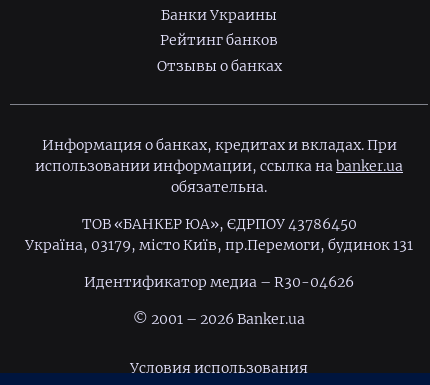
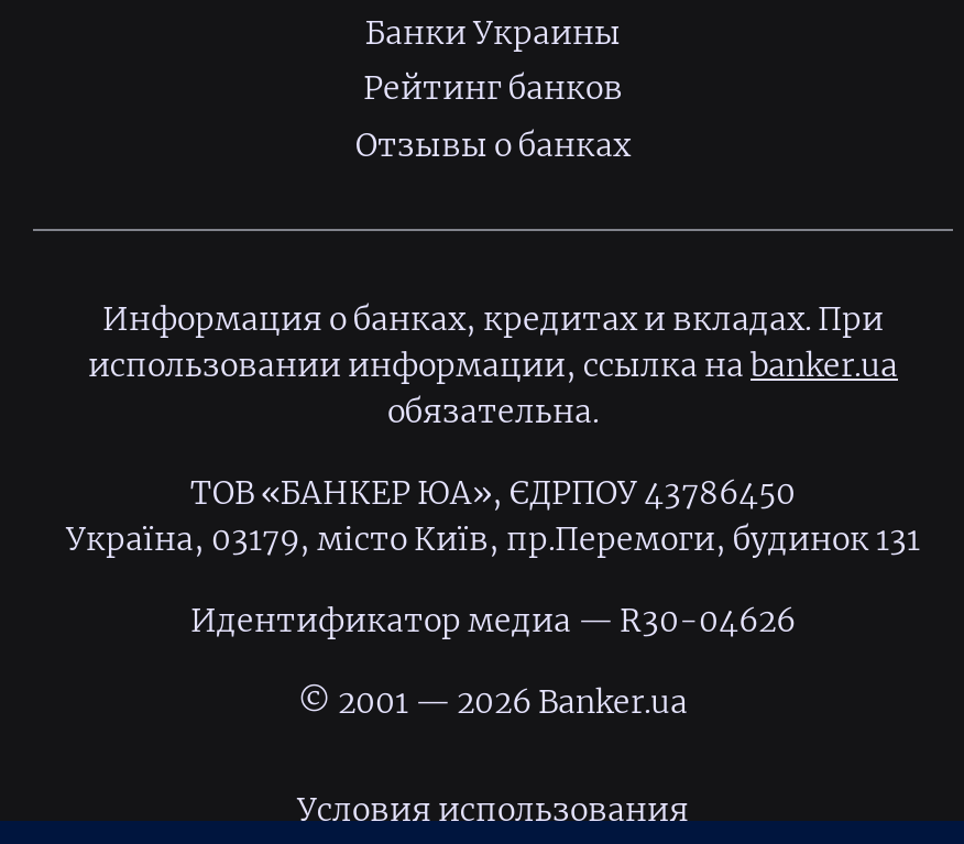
- Идентификатор медиа – R30-04626
+ Идентификатор медиа — R30-04626

- © 2001 – 2026 Banker.ua
+ © 2001 — 2026 Banker.ua
